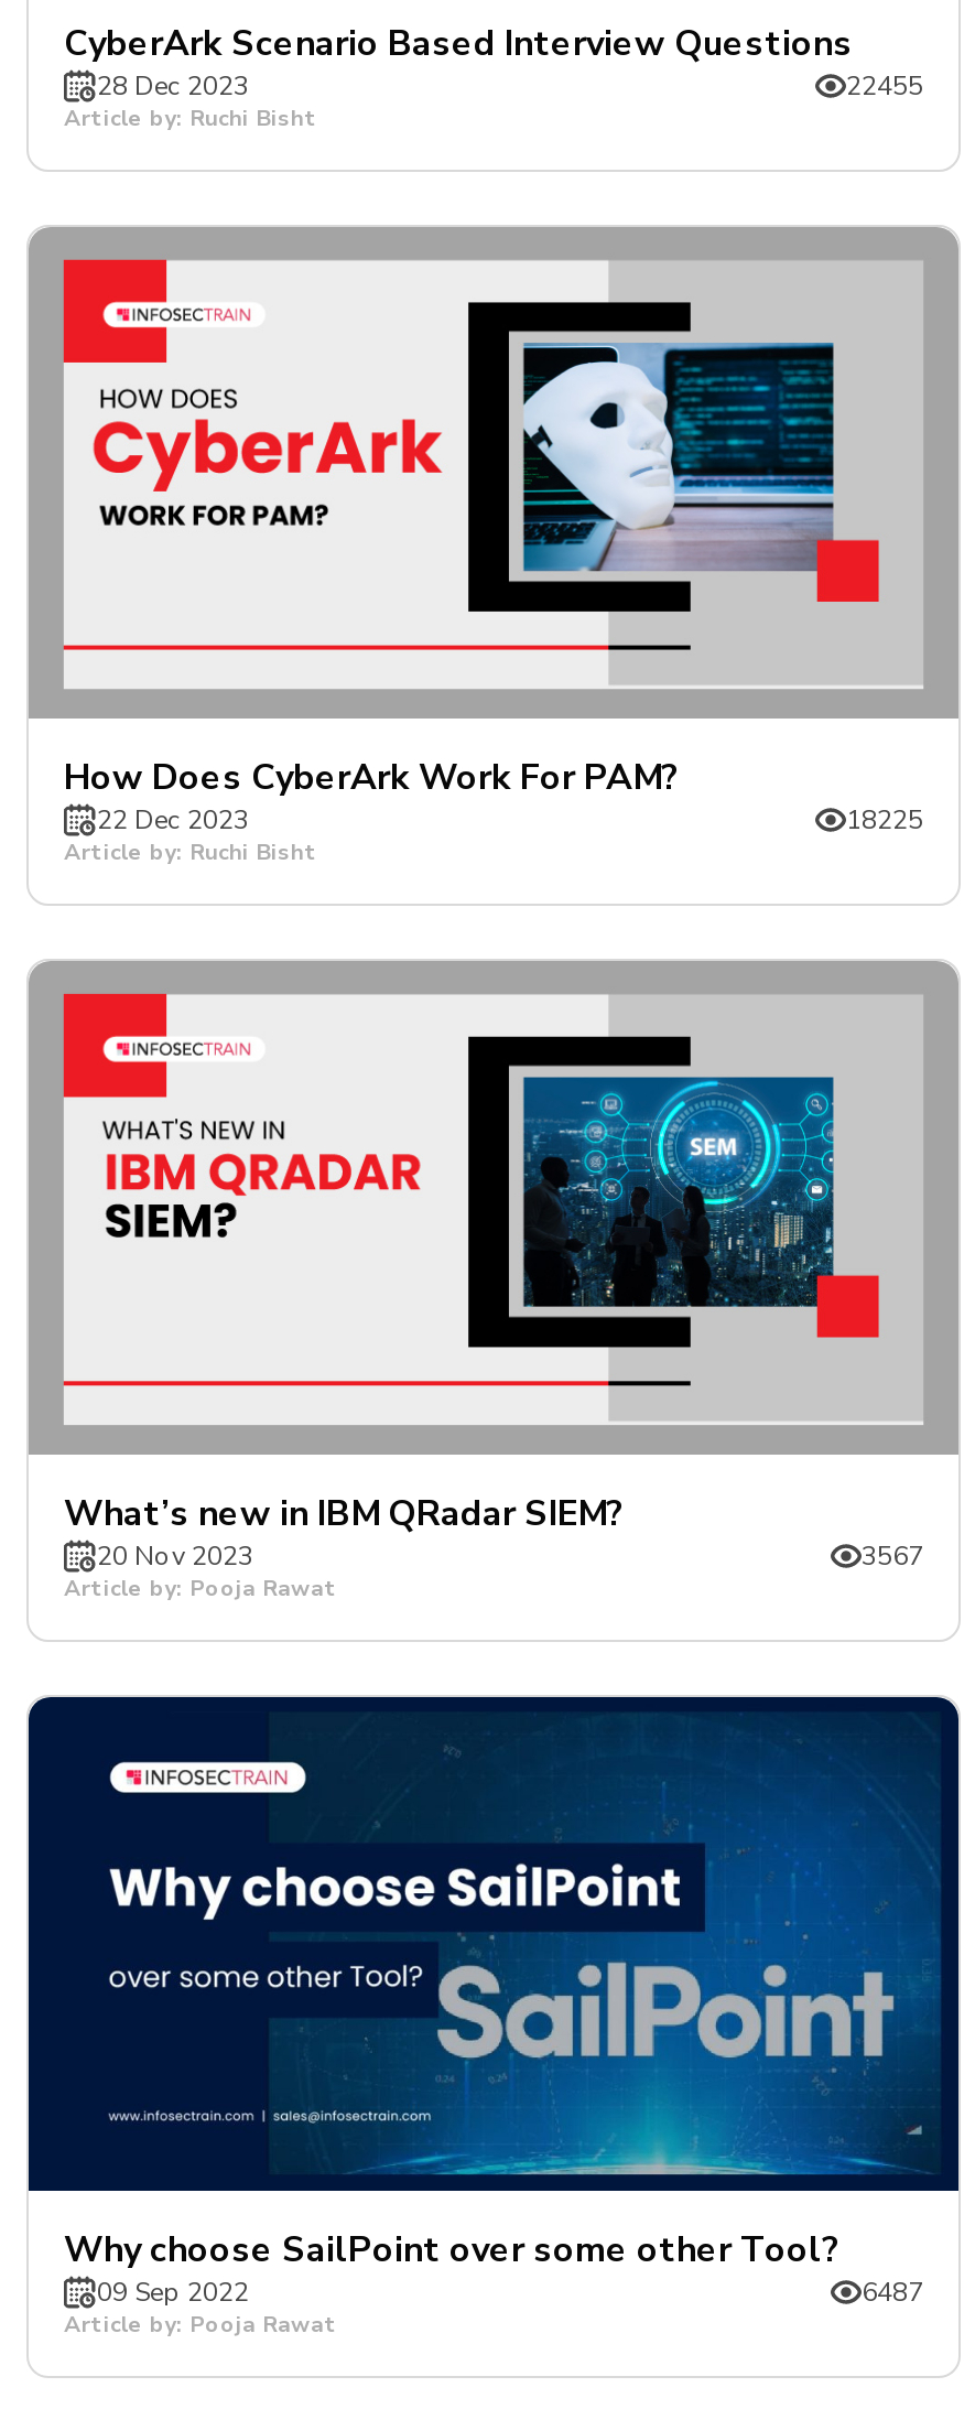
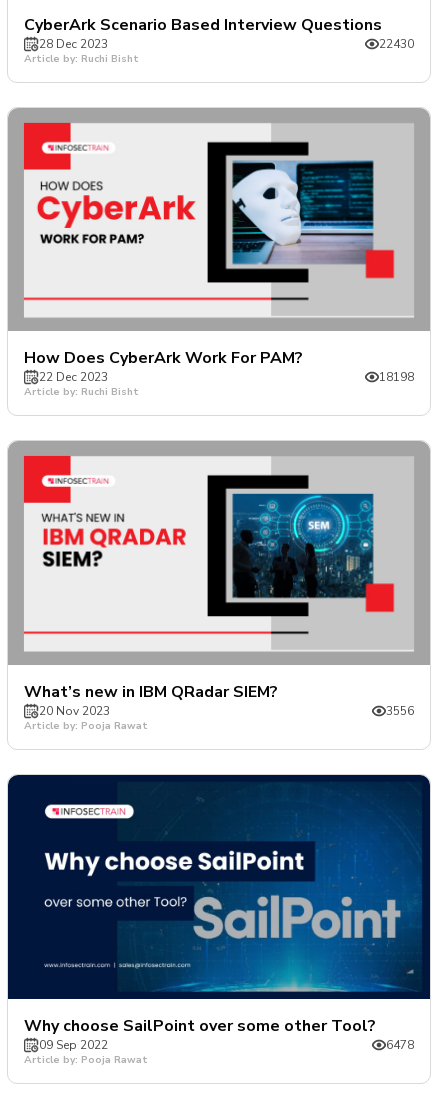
- 22455
+ 22430

- 18225
+ 18198

- 3567
+ 3556

- 6487
+ 6478
